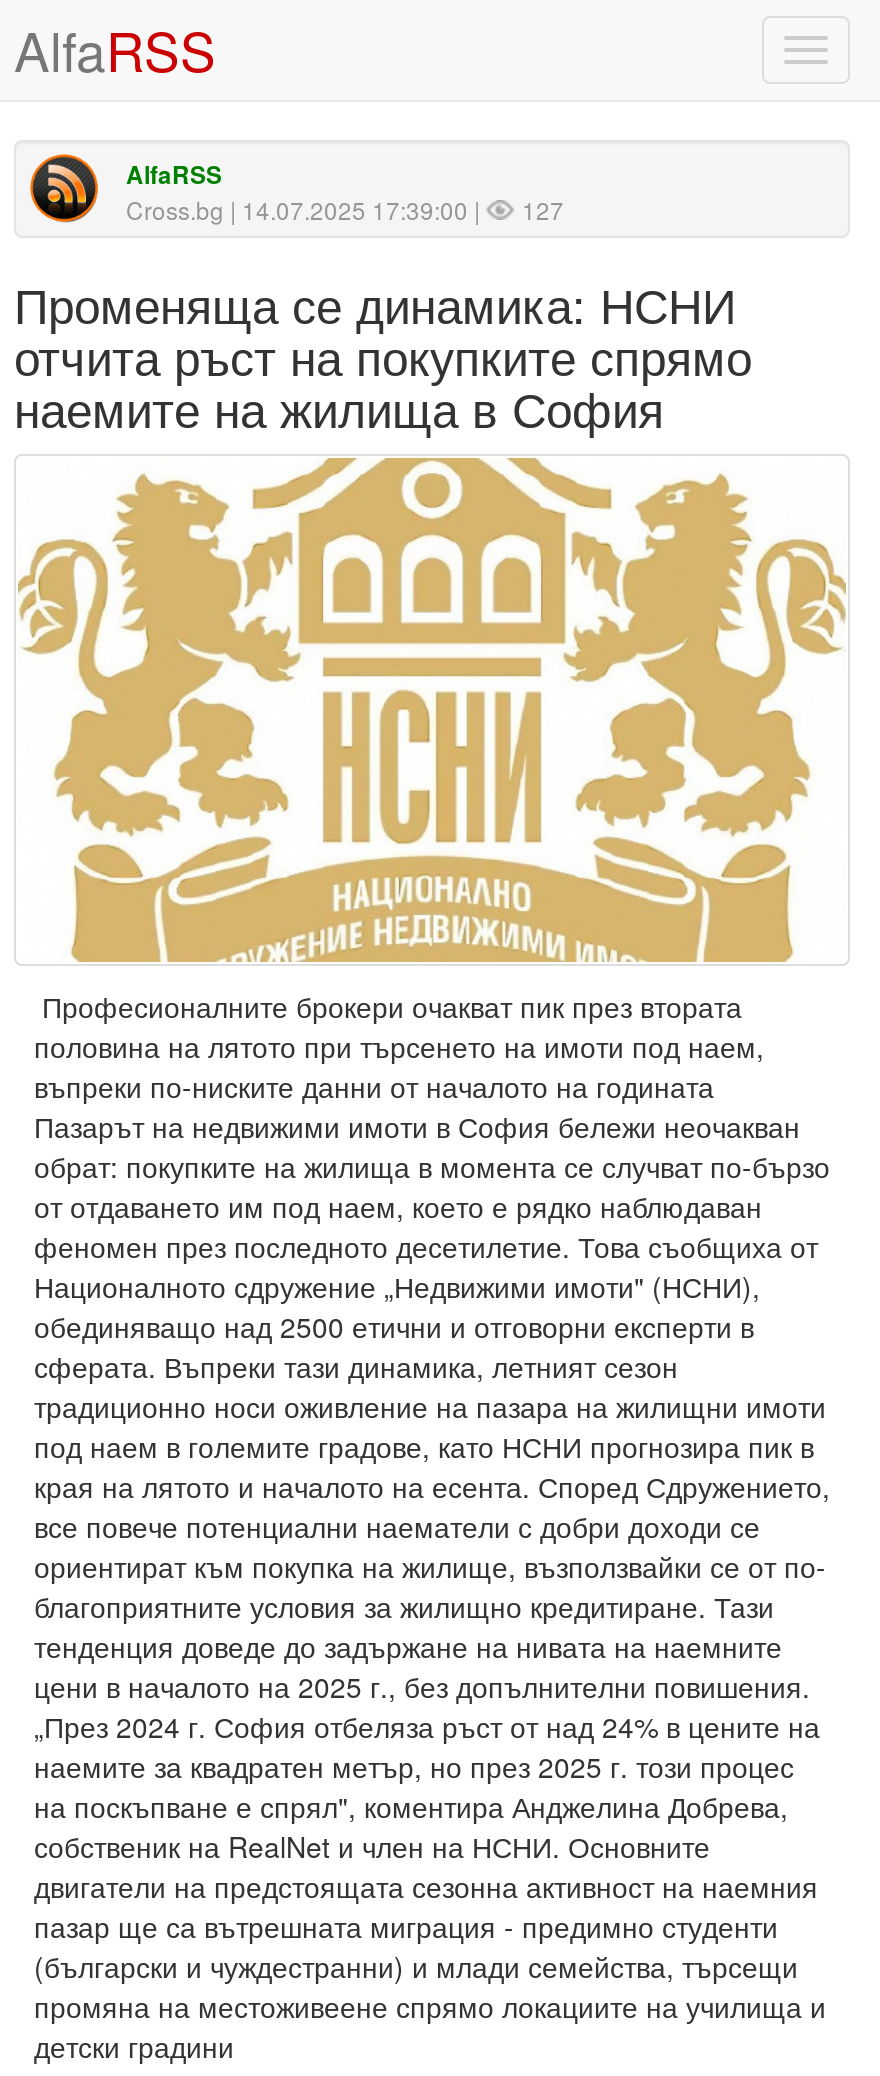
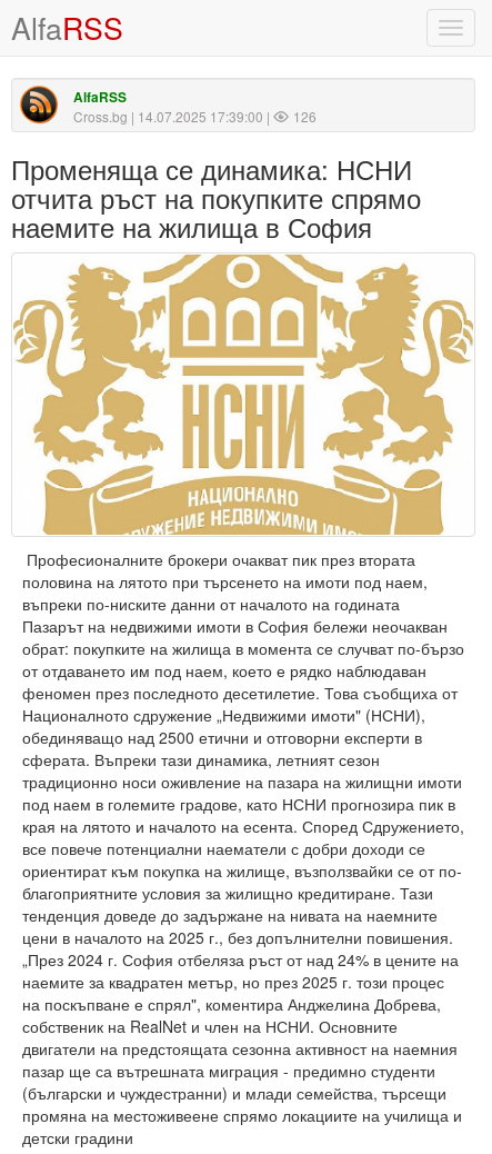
- 127
+ 126
